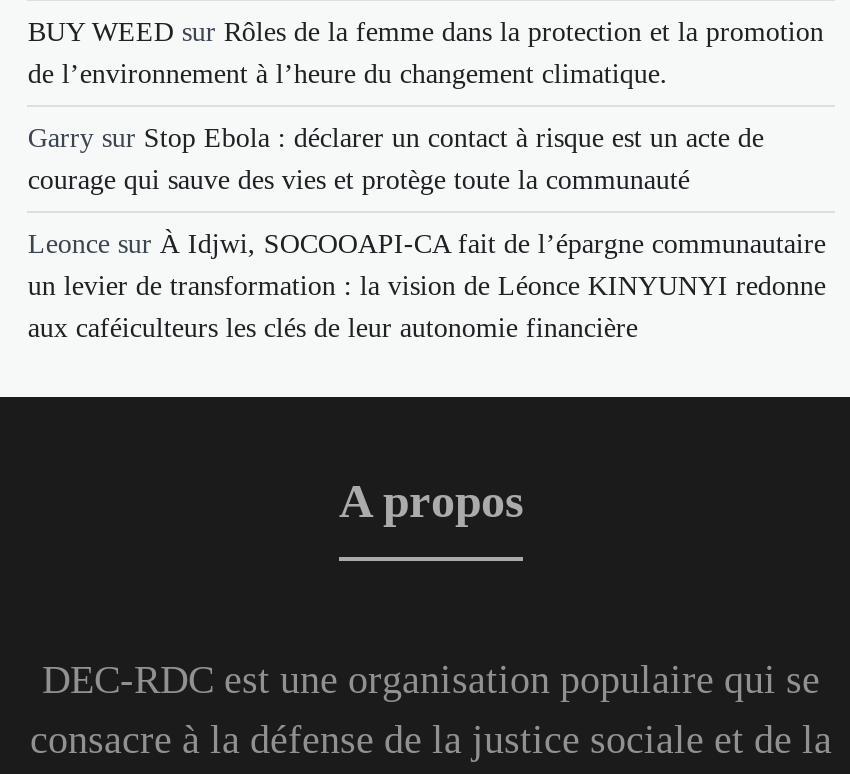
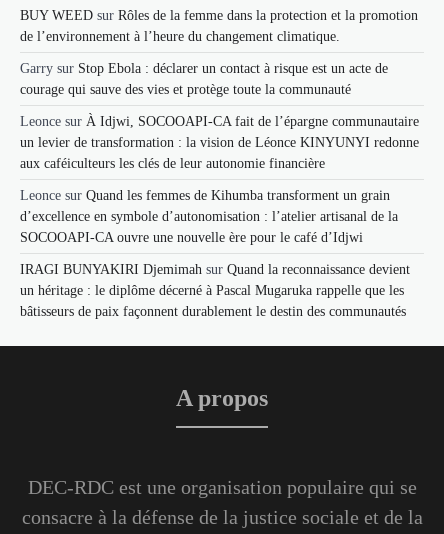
+ Leonce sur Quand les femmes de Kihumba transforment un grain
+ d’excellence en symbole d’autonomisation : l’atelier artisanal de la
+ SOCOOAPI-CA ouvre une nouvelle ère pour le café d’Idjwi
+ IRAGI BUNYAKIRI Djemimah sur Quand la reconnaissance devient
+ un héritage : le diplôme décerné à Pascal Mugaruka rappelle que les
+ bâtisseurs de paix façonnent durablement le destin des communautés
